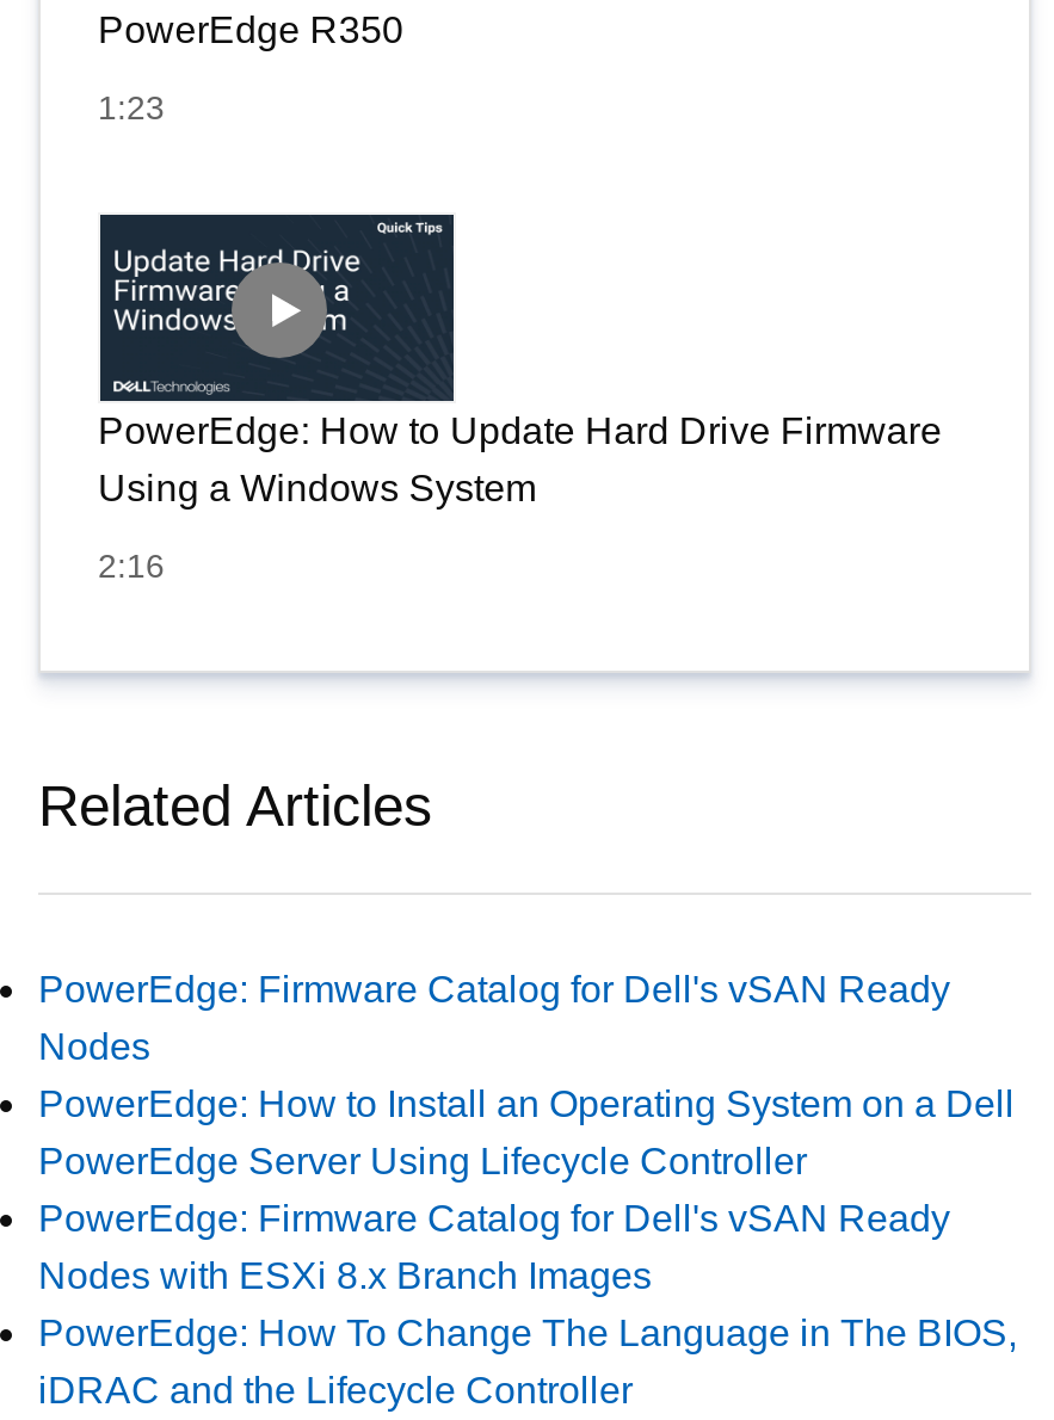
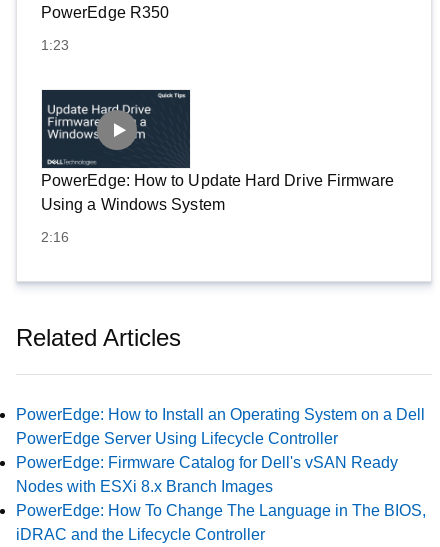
- PowerEdge: Firmware Catalog for Dell's vSAN Ready
- Nodes
